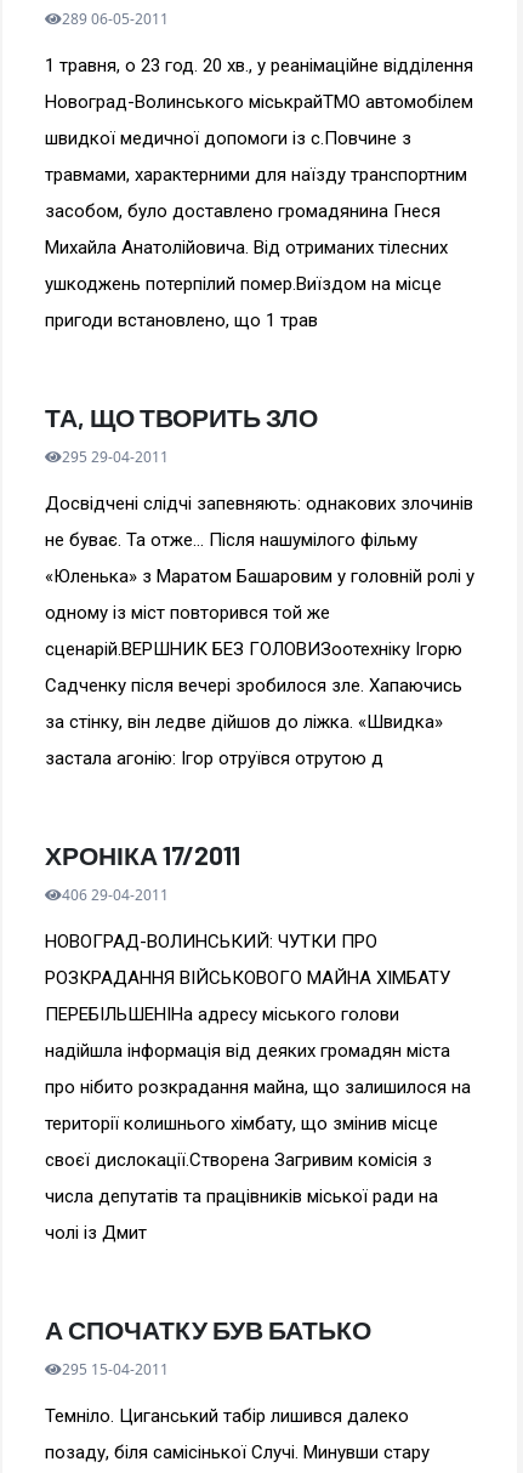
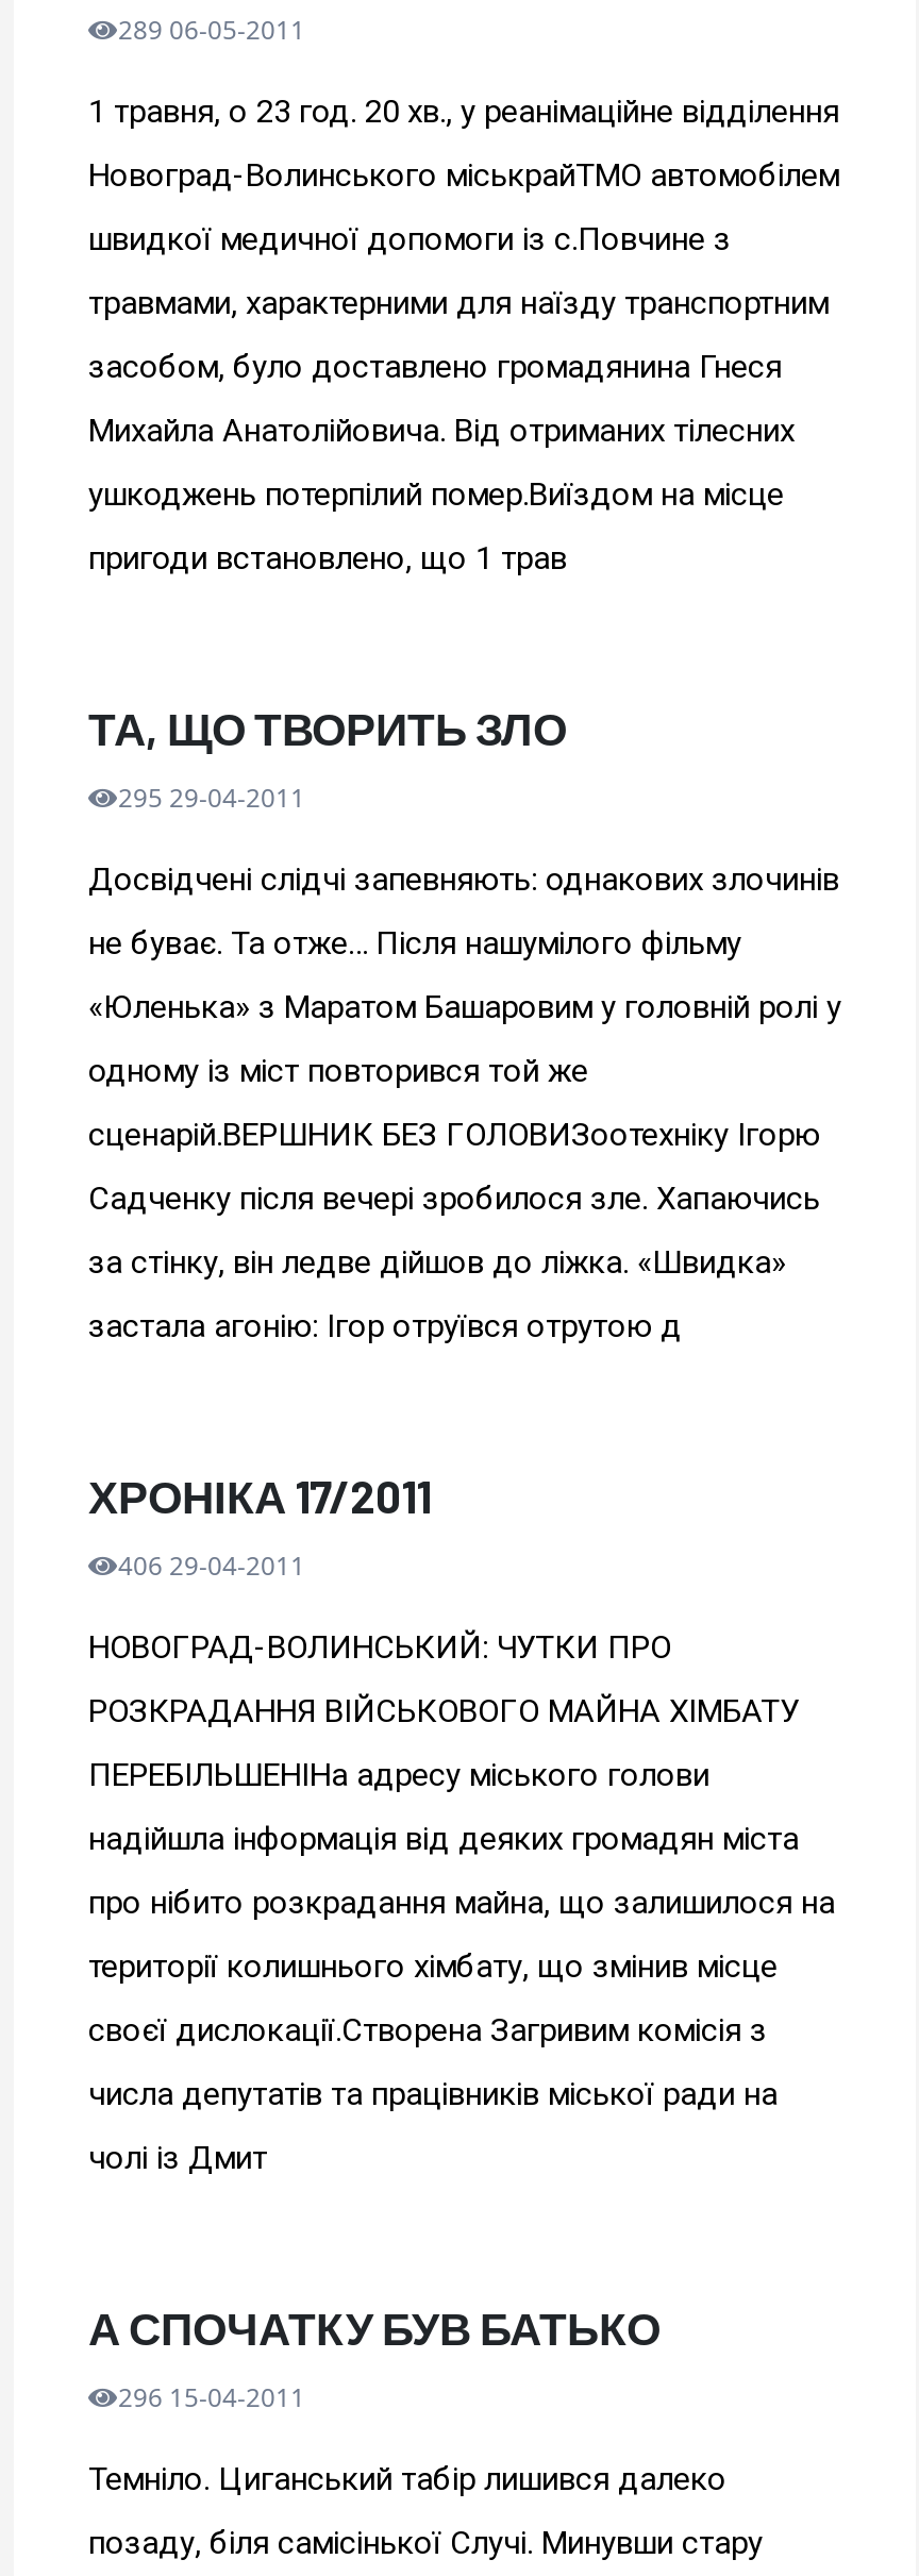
- 295 15-04-2011
+ 296 15-04-2011
